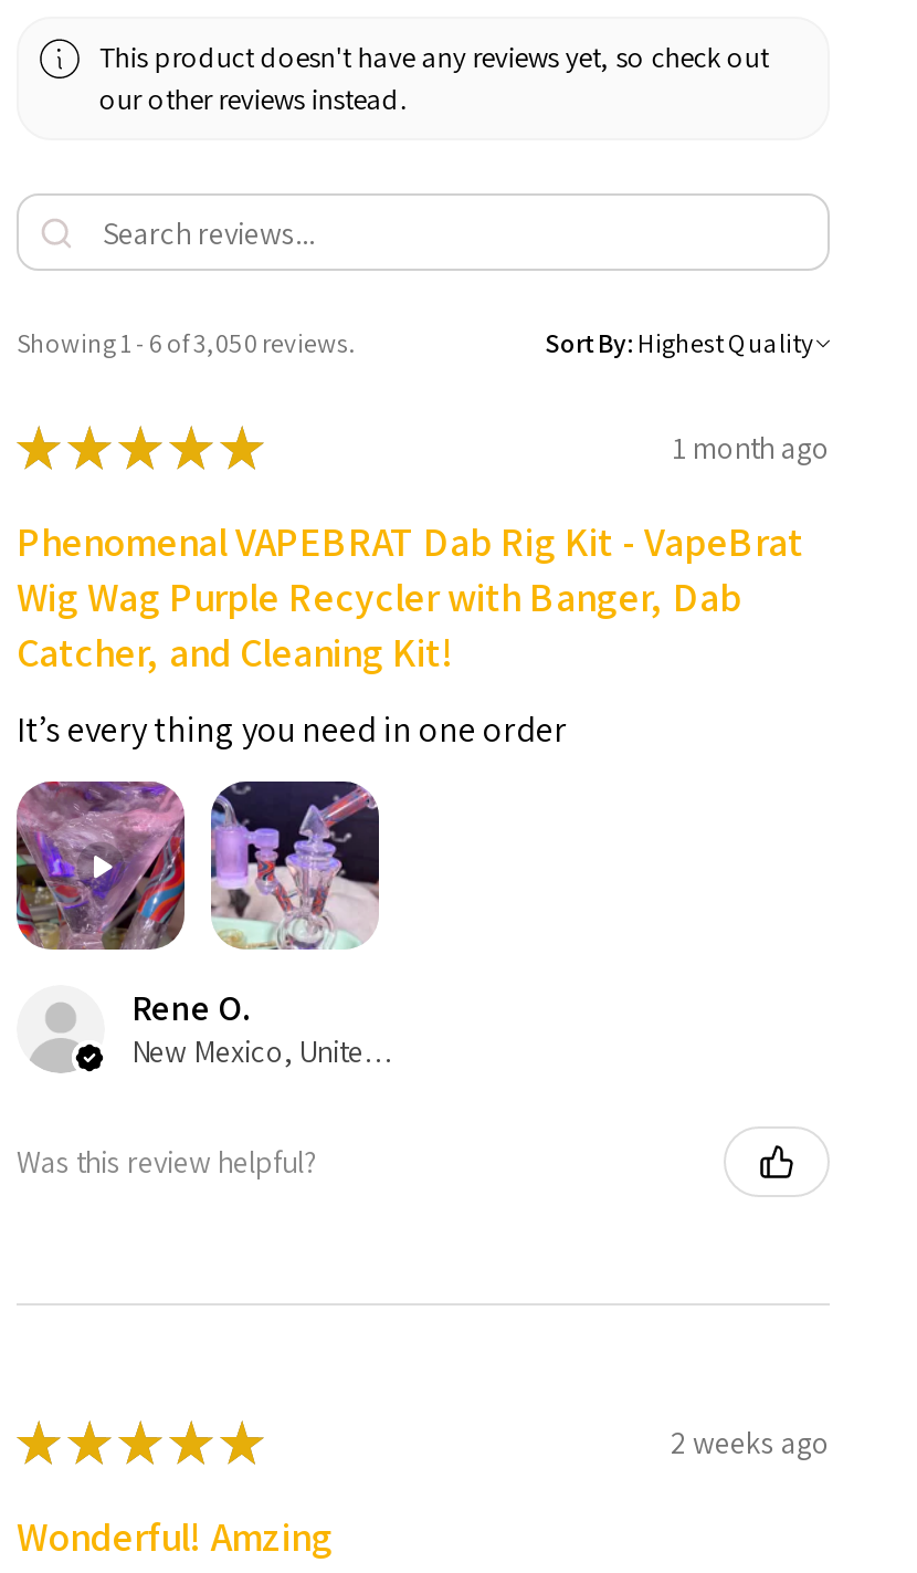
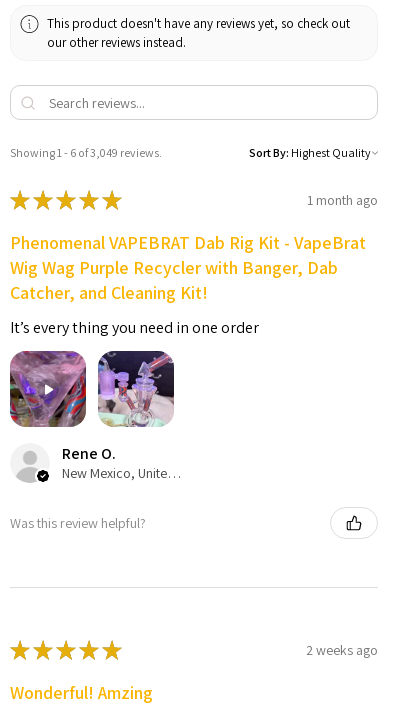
- Showing 1 - 6 of 3,050 reviews.
+ Showing 1 - 6 of 3,049 reviews.
